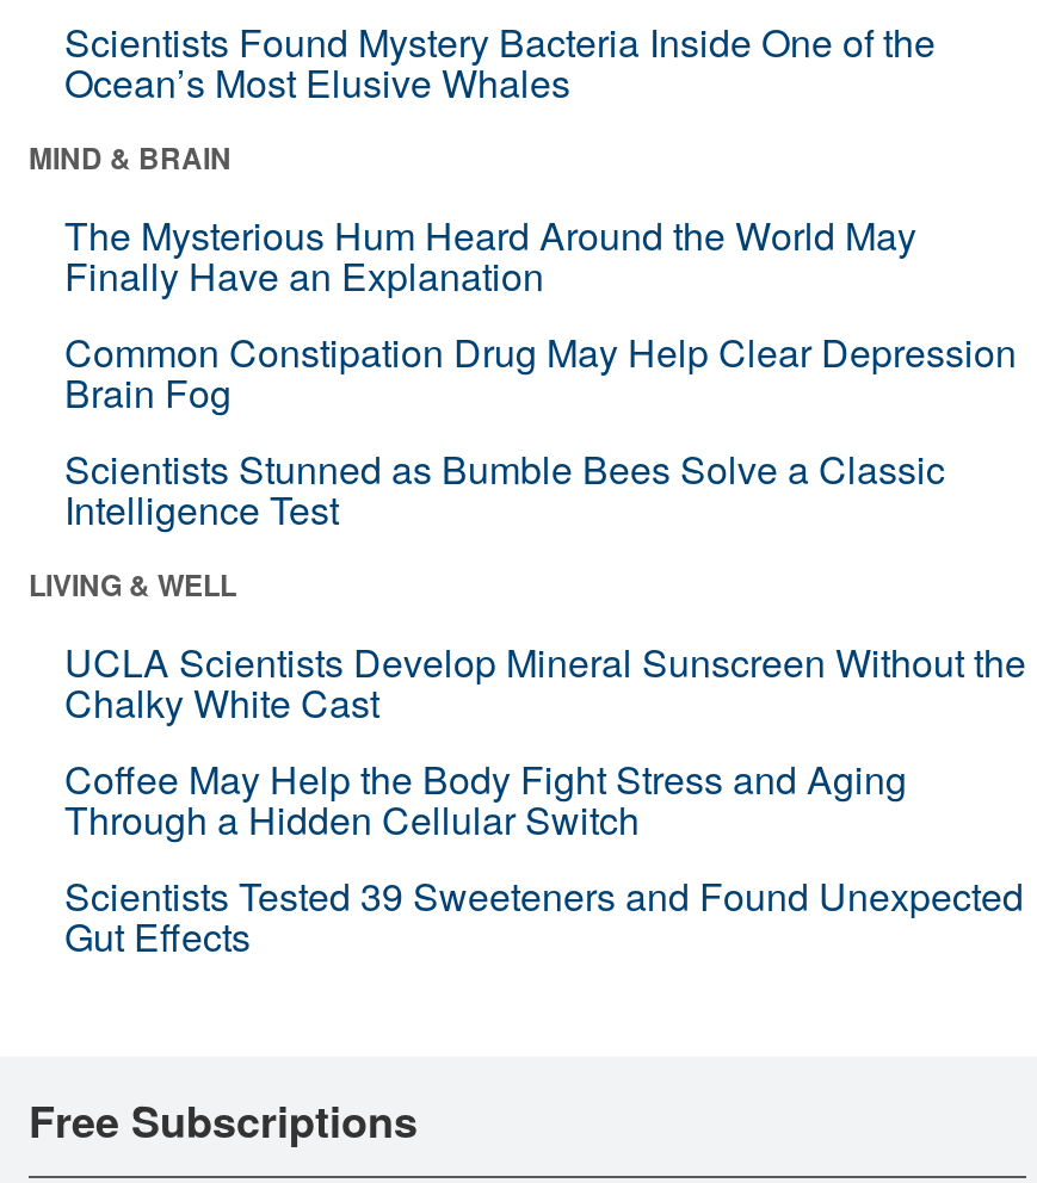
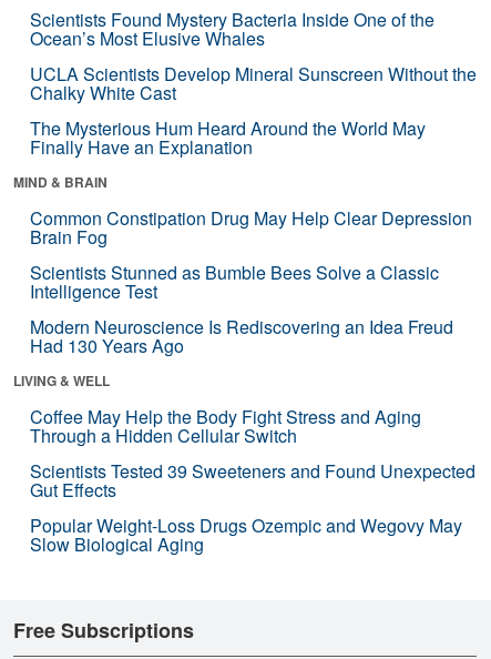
moved down: MIND & BRAIN

+ Modern Neuroscience Is Rediscovering an Idea Freud
+ Had 130 Years Ago

moved up: UCLA Scientists Develop Mineral Sunscreen Without the | Chalky White Cast

+ Popular Weight-Loss Drugs Ozempic and Wegovy May
+ Slow Biological Aging
